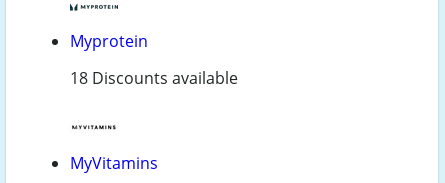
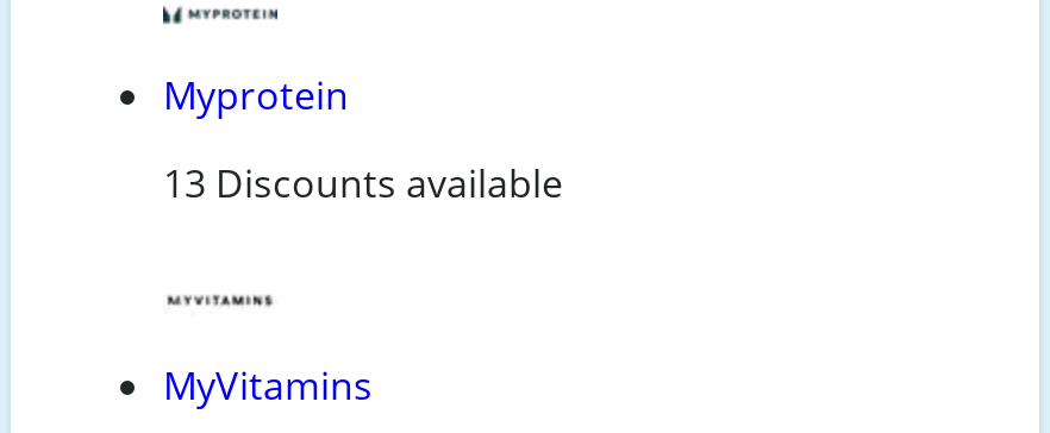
- 18 Discounts available
+ 13 Discounts available
